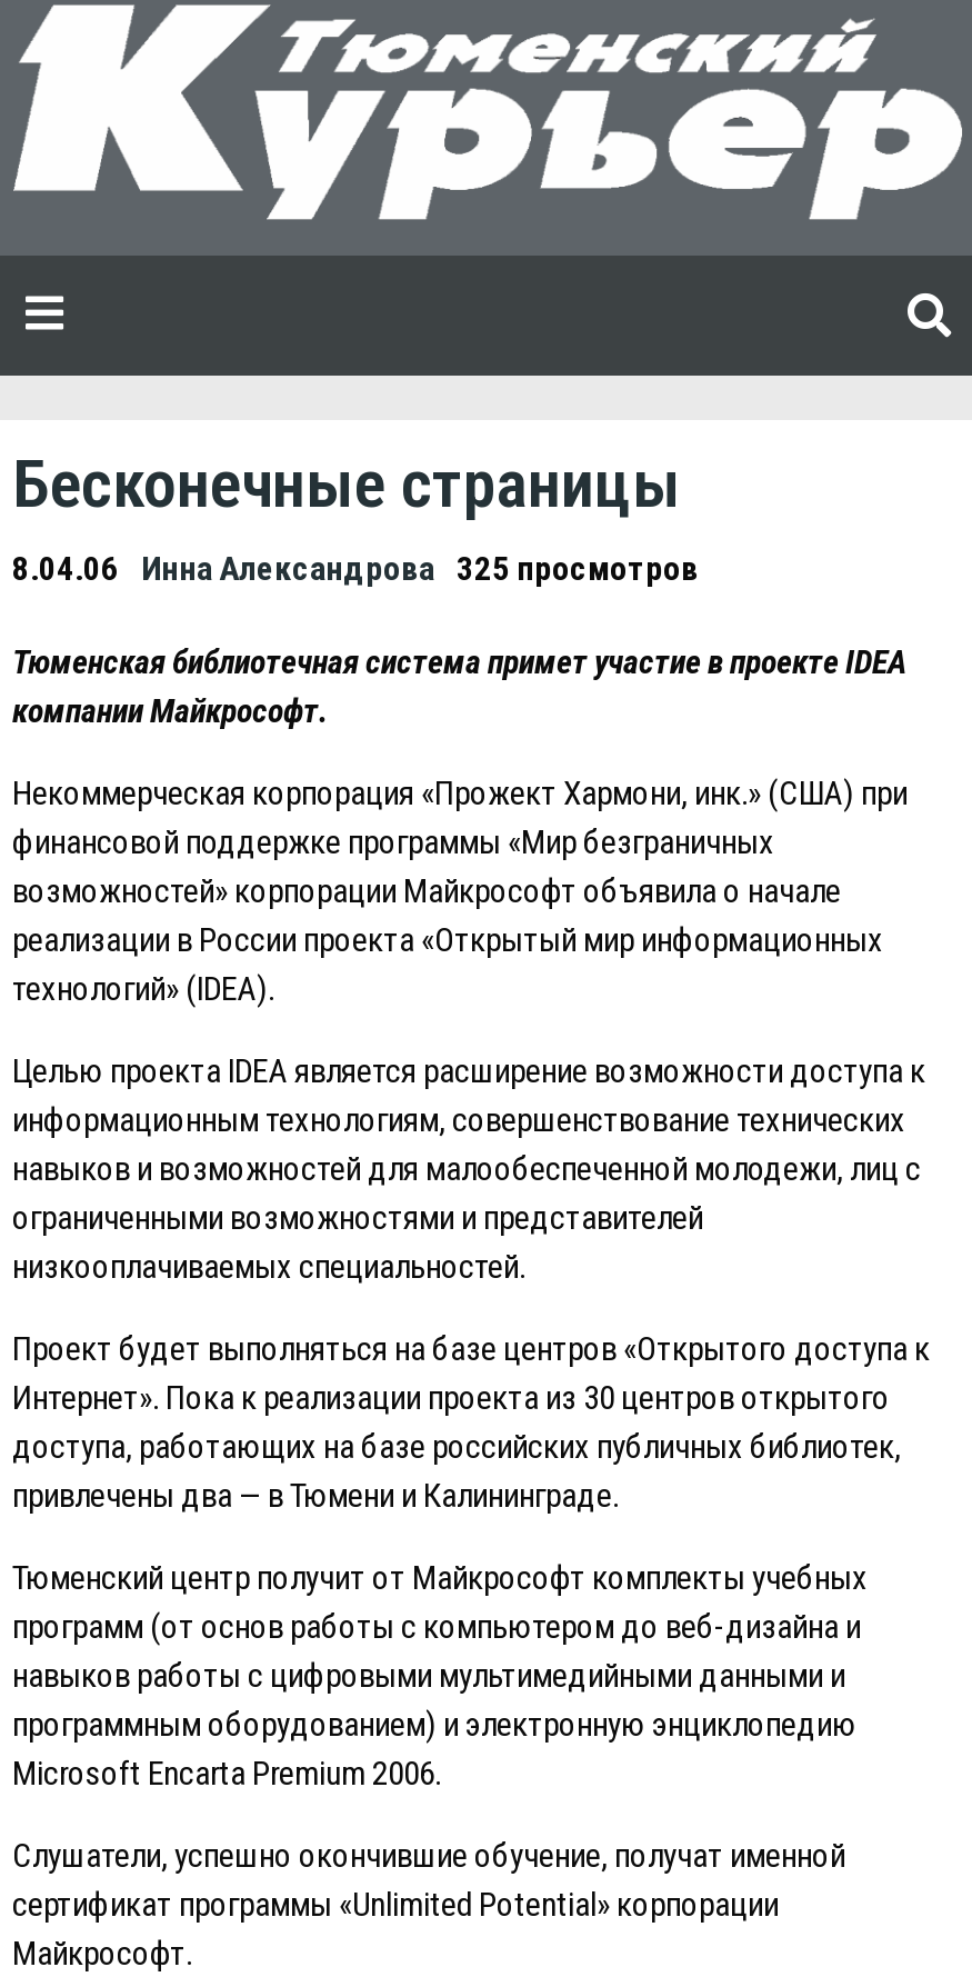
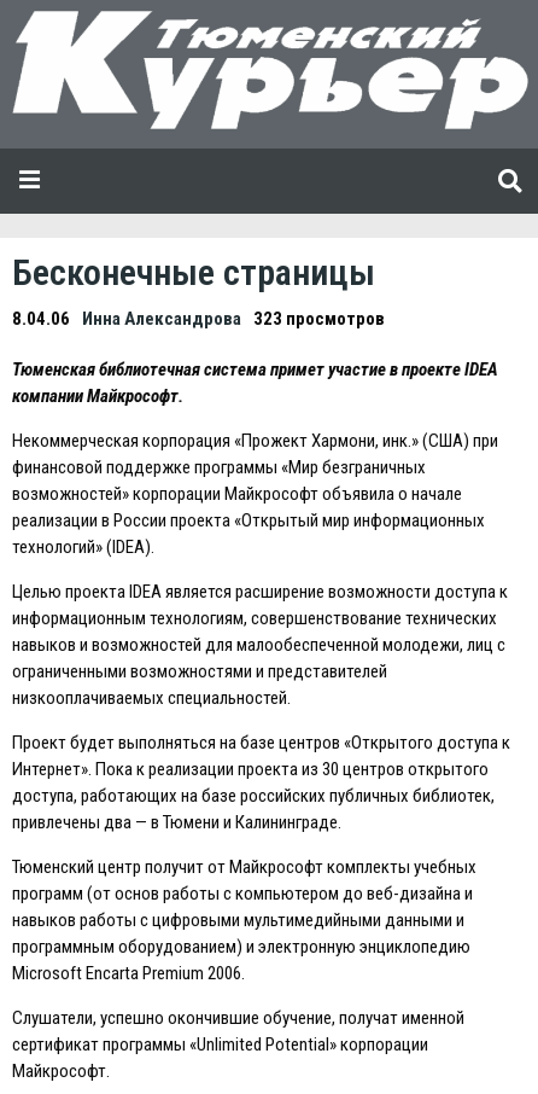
- 8.04.06 Инна Александрова 325 просмотров
+ 8.04.06 Инна Александрова 323 просмотров
